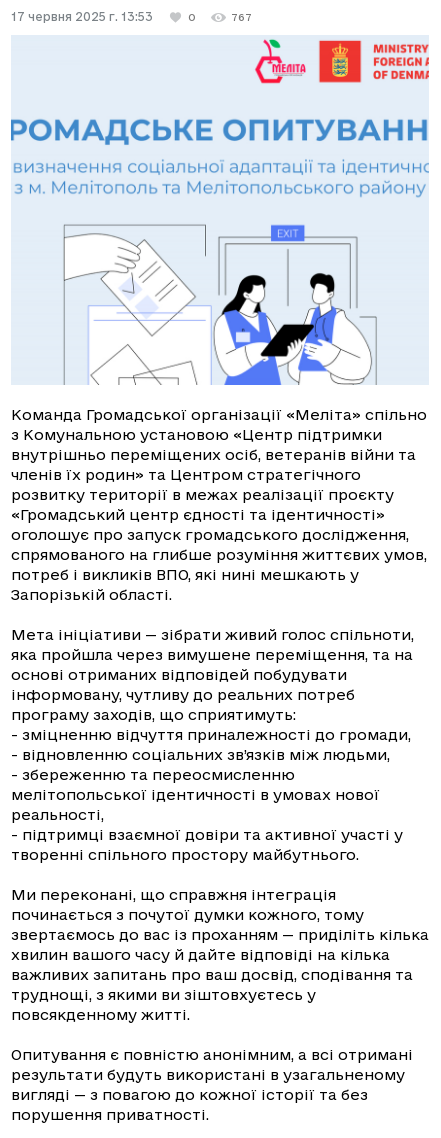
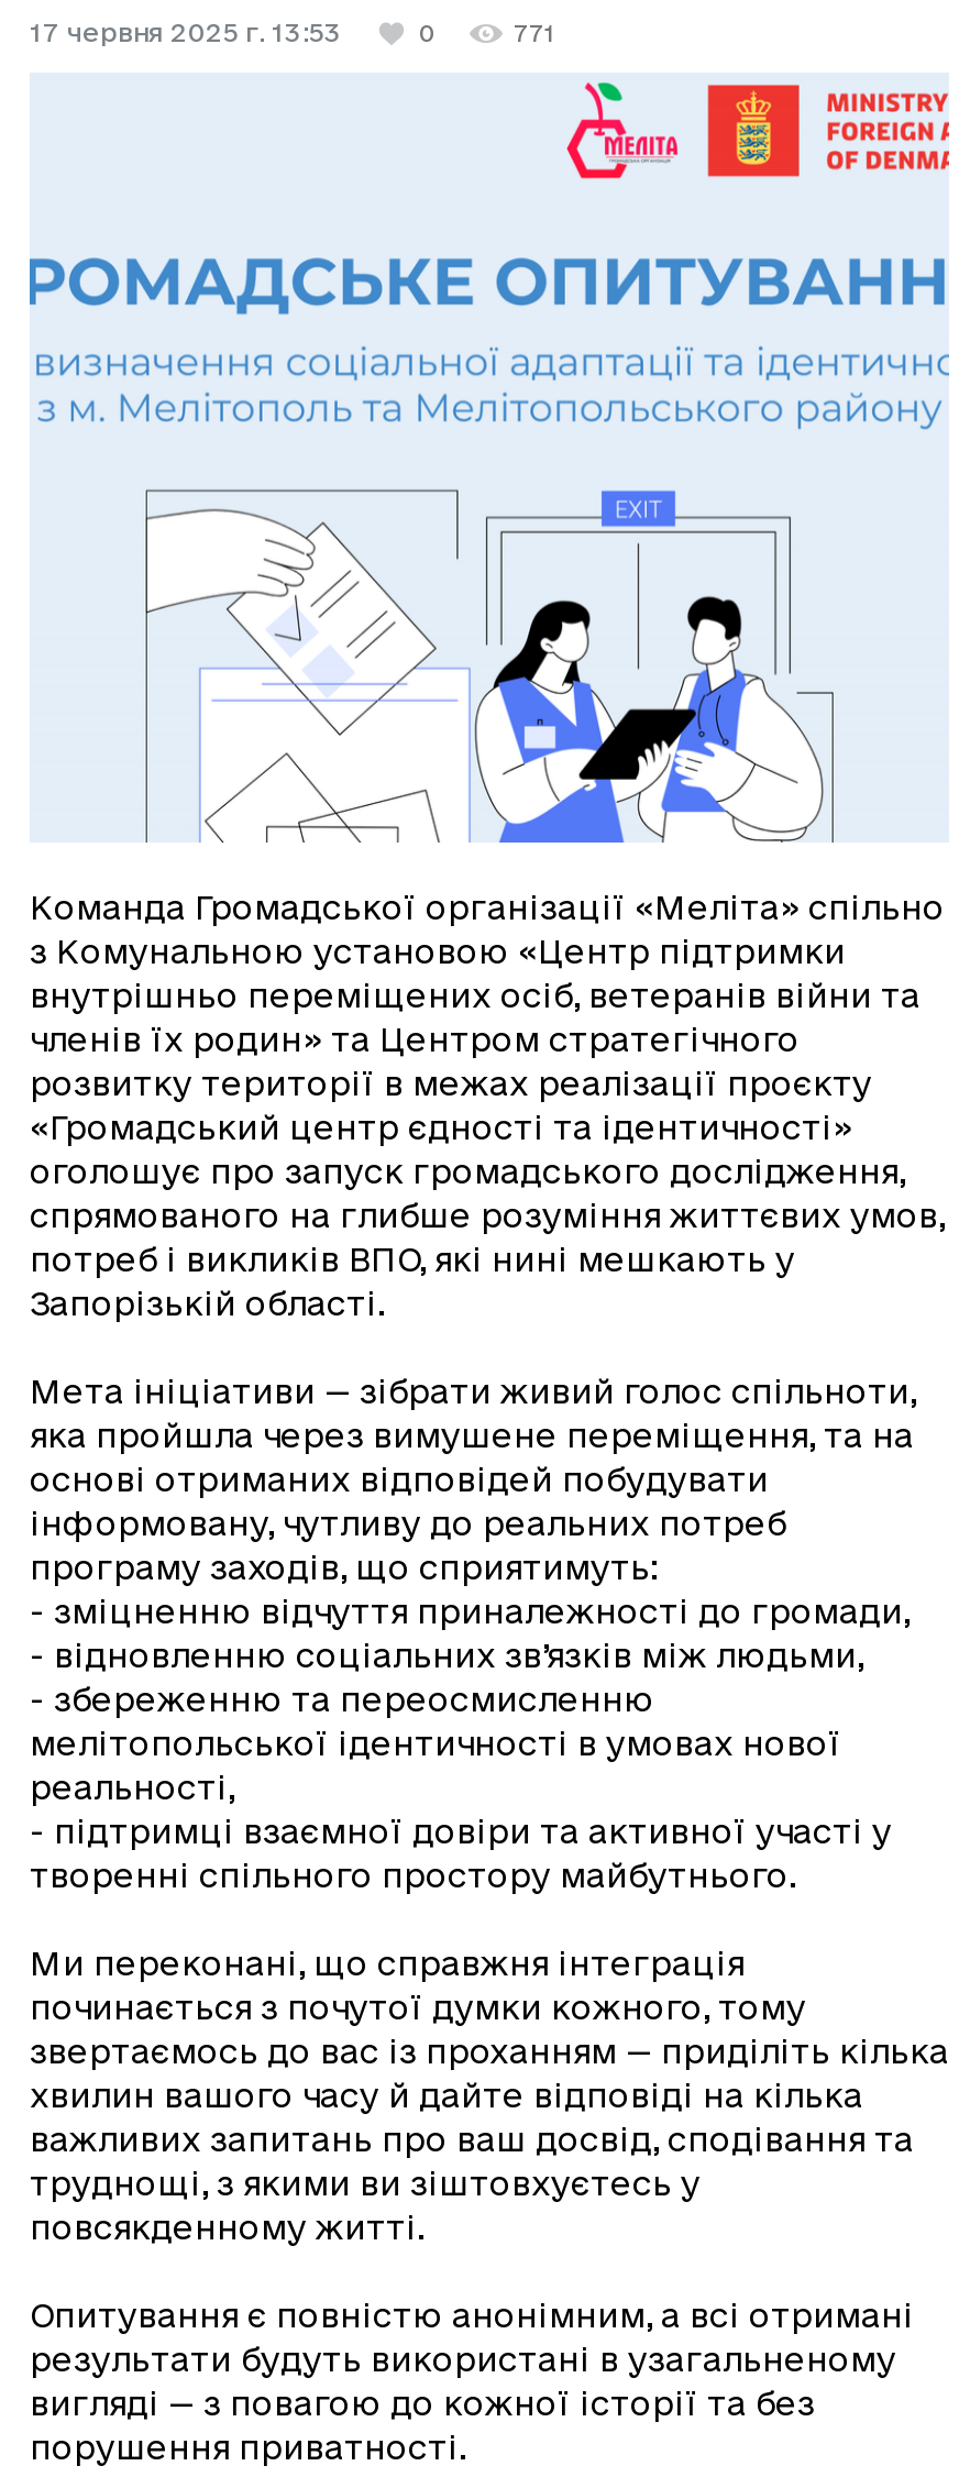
- 767
+ 771
